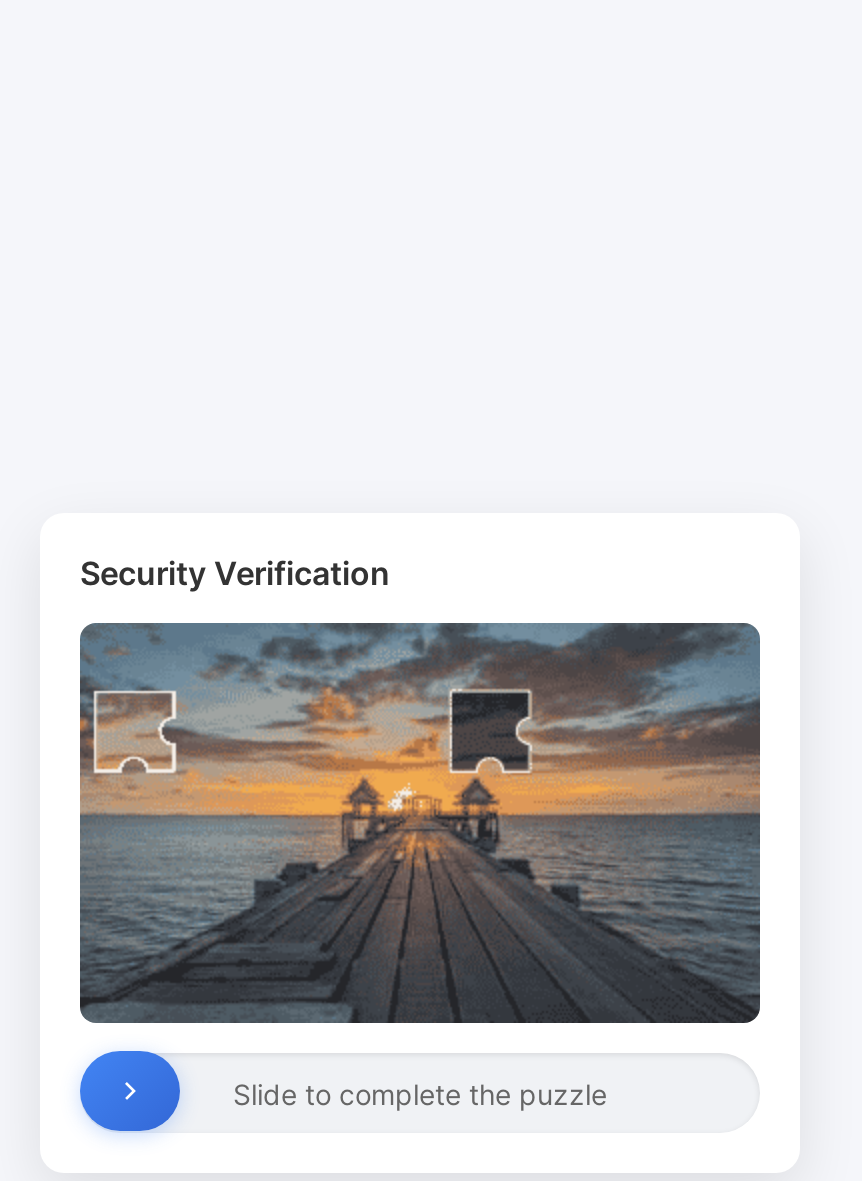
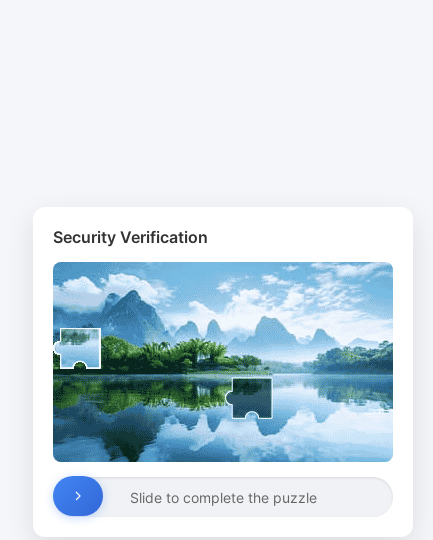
- [image]
+ [image]
